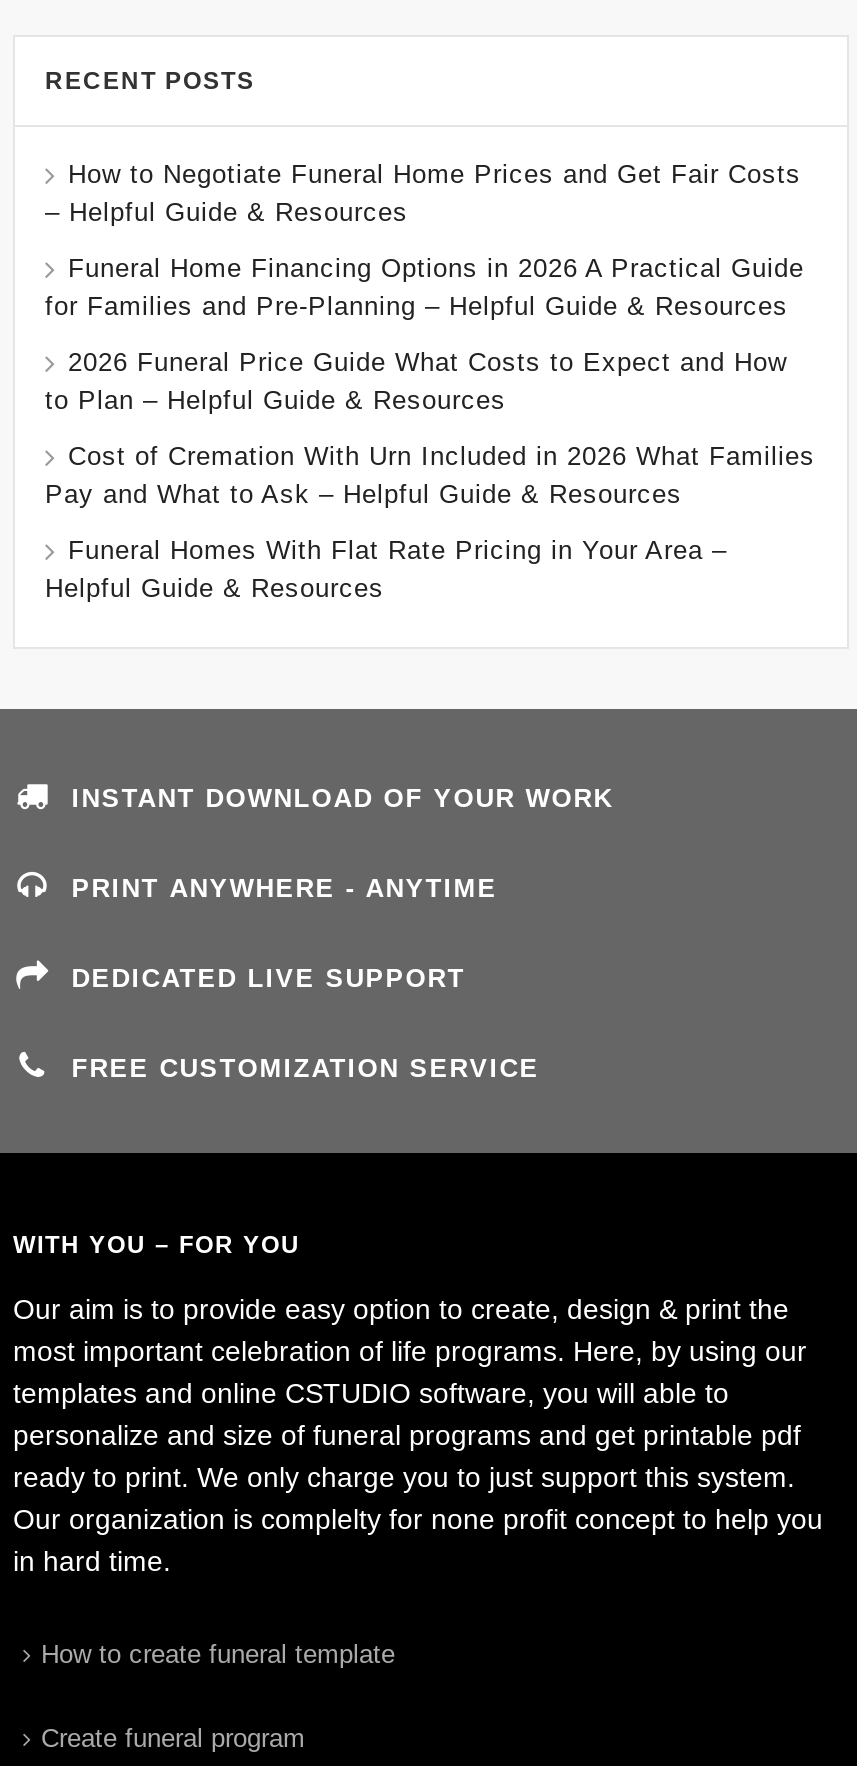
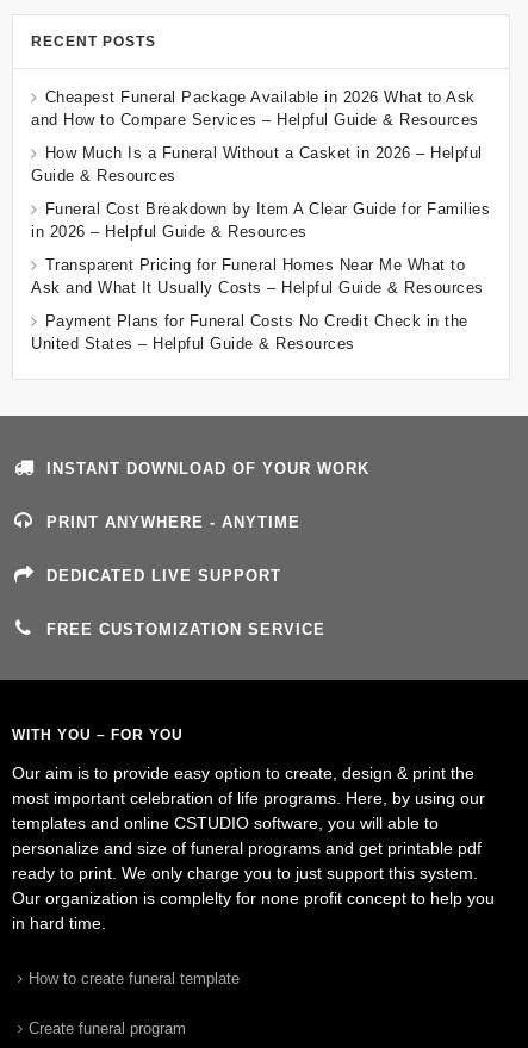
- How to Negotiate Funeral Home Prices and Get Fair Costs
- – Helpful Guide & Resources
+ Cheapest Funeral Package Available in 2026 What to Ask
+ and How to Compare Services – Helpful Guide & Resources

- Funeral Home Financing Options in 2026 A Practical Guide
- for Families and Pre-Planning – Helpful Guide & Resources
+ How Much Is a Funeral Without a Casket in 2026 – Helpful
+ Guide & Resources

- 2026 Funeral Price Guide What Costs to Expect and How
- to Plan – Helpful Guide & Resources
+ Funeral Cost Breakdown by Item A Clear Guide for Families
+ in 2026 – Helpful Guide & Resources

- Cost of Cremation With Urn Included in 2026 What Families
- Pay and What to Ask – Helpful Guide & Resources
+ Transparent Pricing for Funeral Homes Near Me What to
+ Ask and What It Usually Costs – Helpful Guide & Resources

- Funeral Homes With Flat Rate Pricing in Your Area –
- Helpful Guide & Resources
+ Payment Plans for Funeral Costs No Credit Check in the
+ United States – Helpful Guide & Resources
